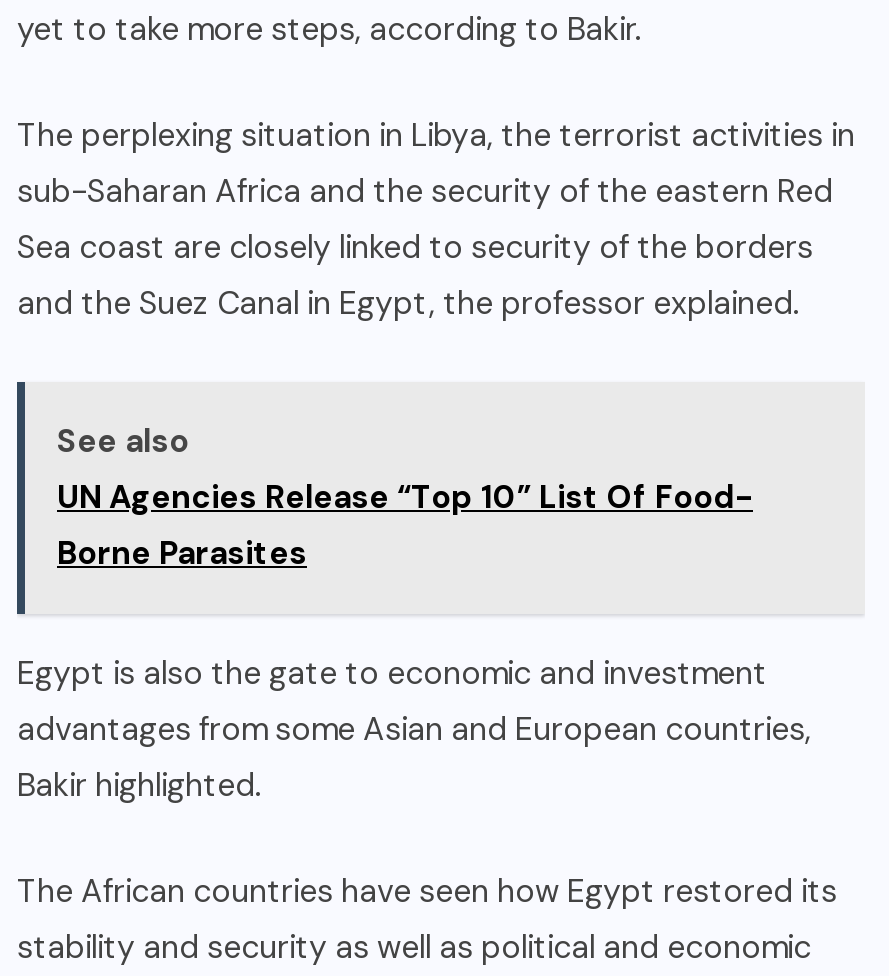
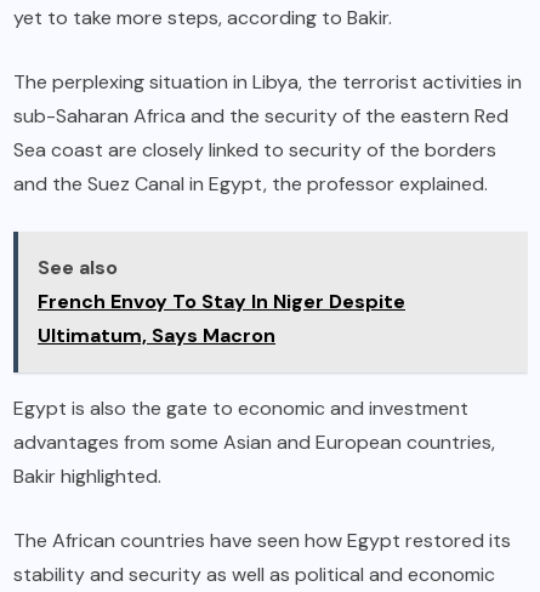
- UN Agencies Release “Top 10” List Of Food-
- Borne Parasites
+ French Envoy To Stay In Niger Despite
+ Ultimatum, Says Macron
